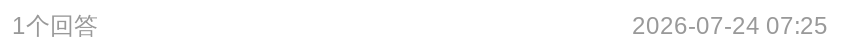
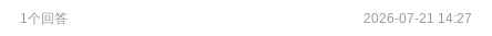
- 2026-07-24 07:25
+ 2026-07-21 14:27
